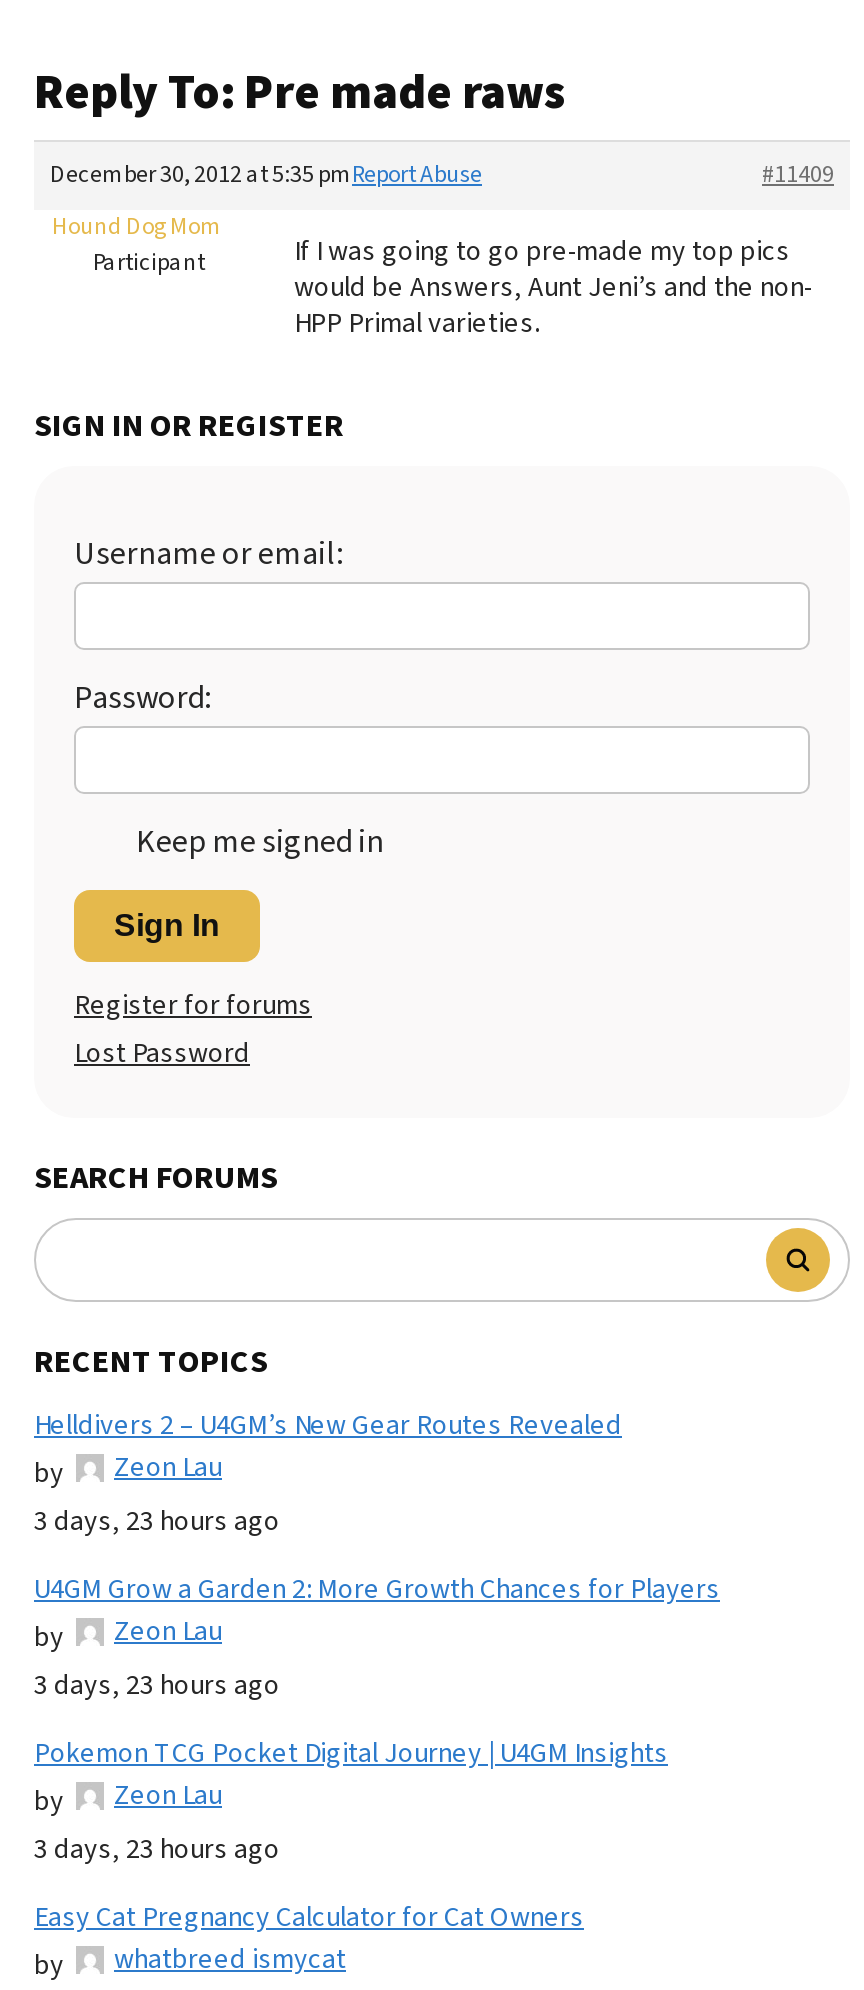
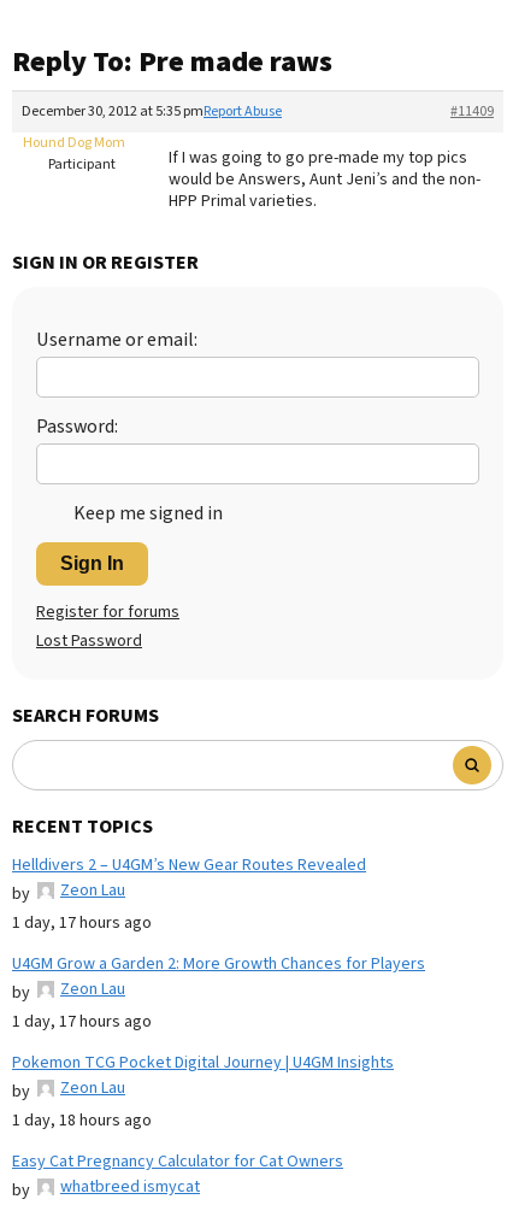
- 3 days, 23 hours ago
+ 1 day, 17 hours ago

- 3 days, 23 hours ago
+ 1 day, 17 hours ago

- 3 days, 23 hours ago
+ 1 day, 18 hours ago
